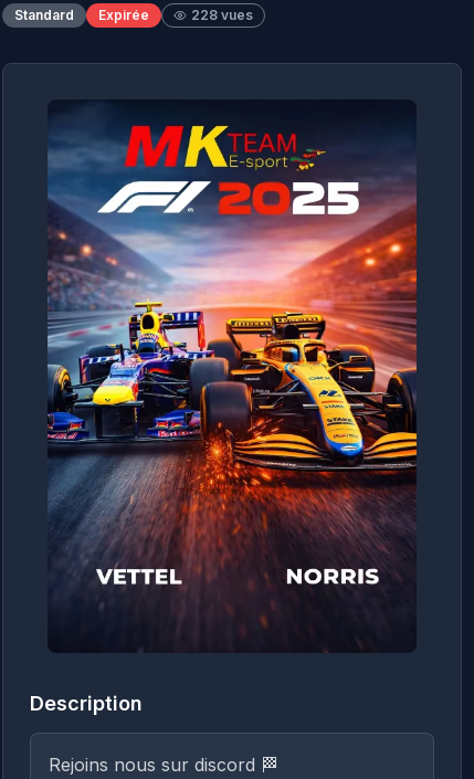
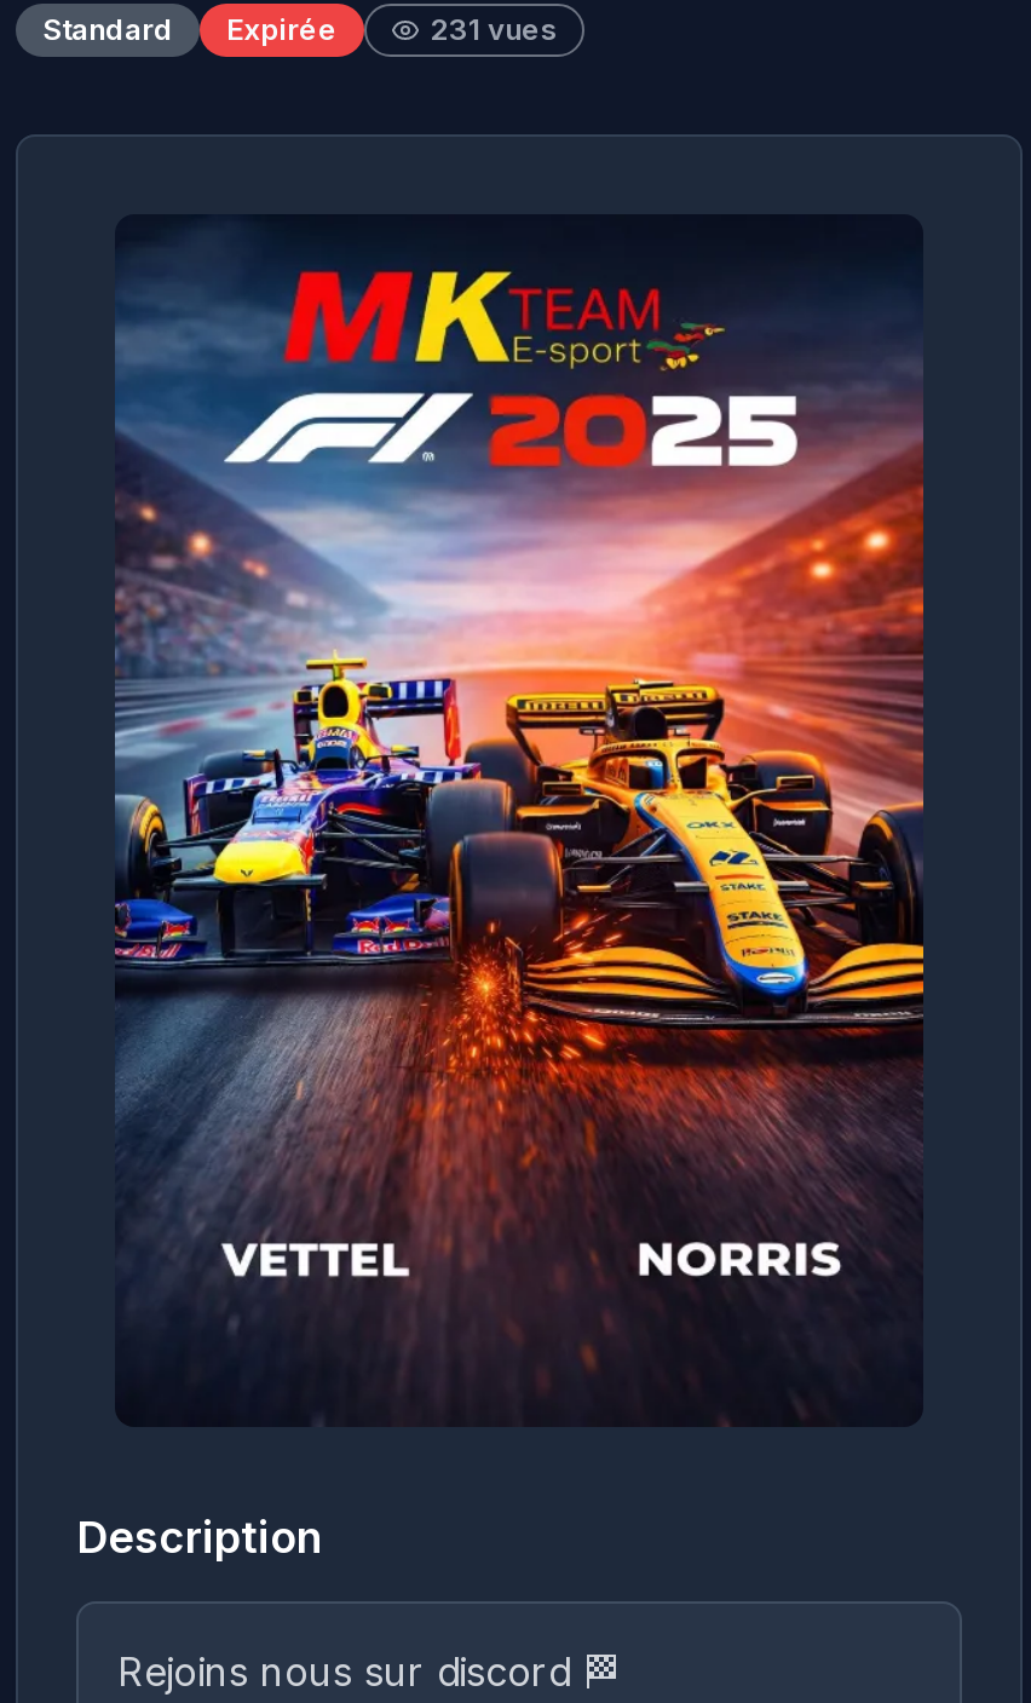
- 228 vues
+ 231 vues
